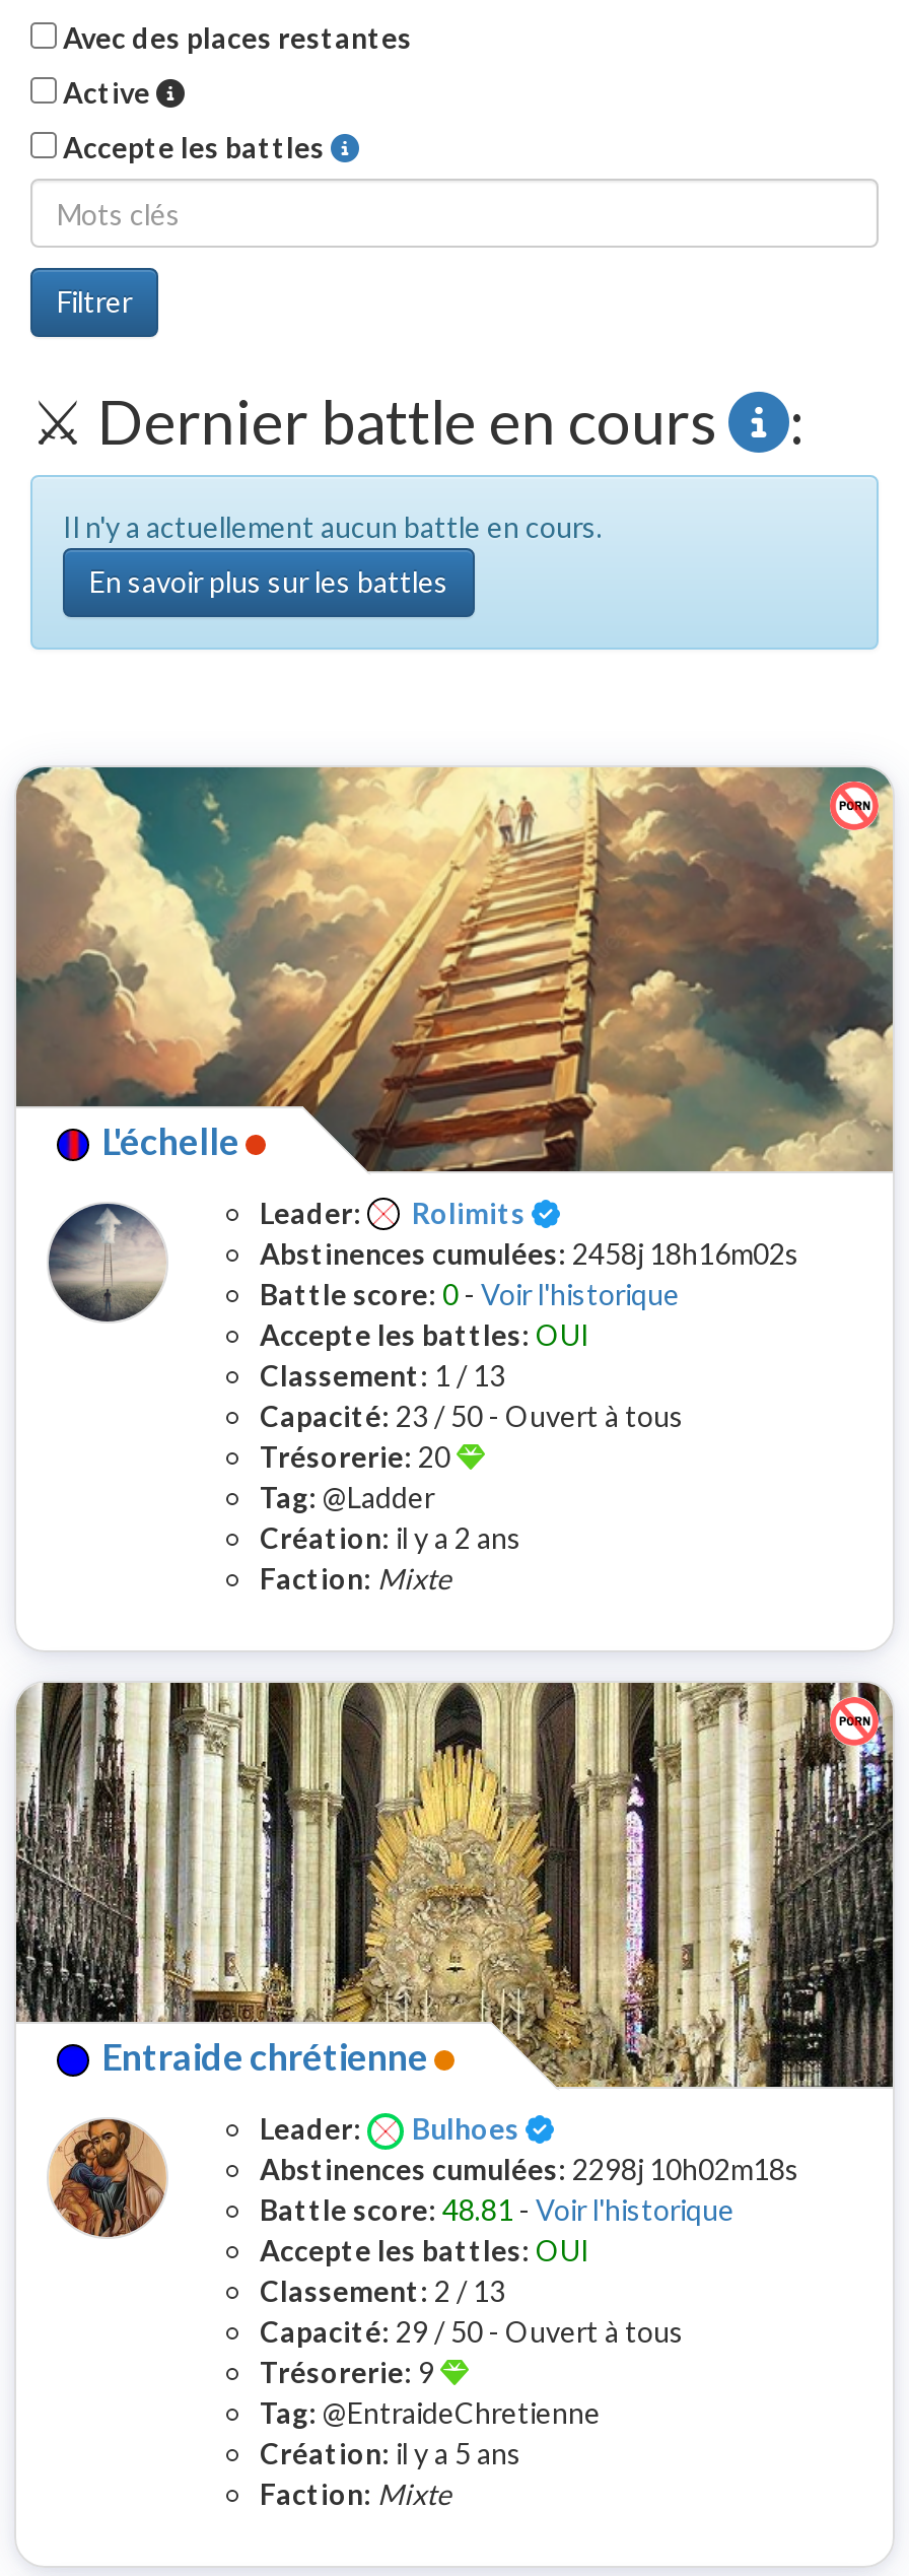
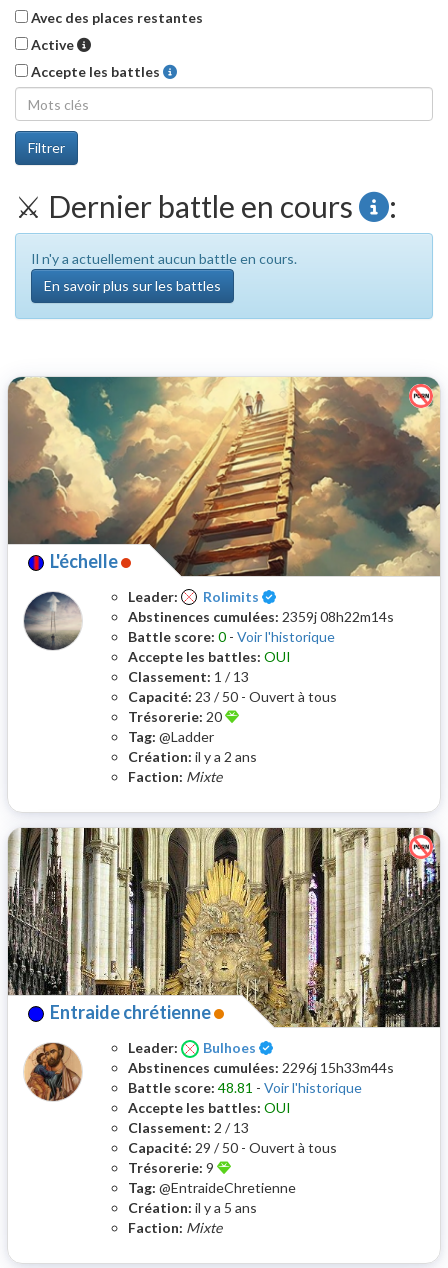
- Abstinences cumulées: 2458j 18h16m02s
+ Abstinences cumulées: 2359j 08h22m14s

- Abstinences cumulées: 2298j 10h02m18s
+ Abstinences cumulées: 2296j 15h33m44s
